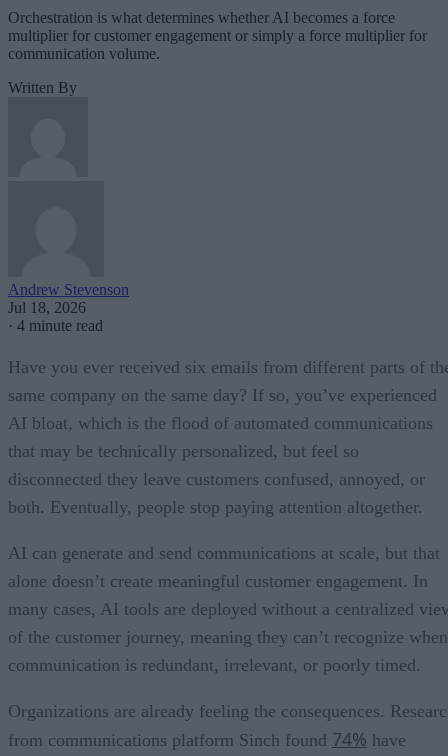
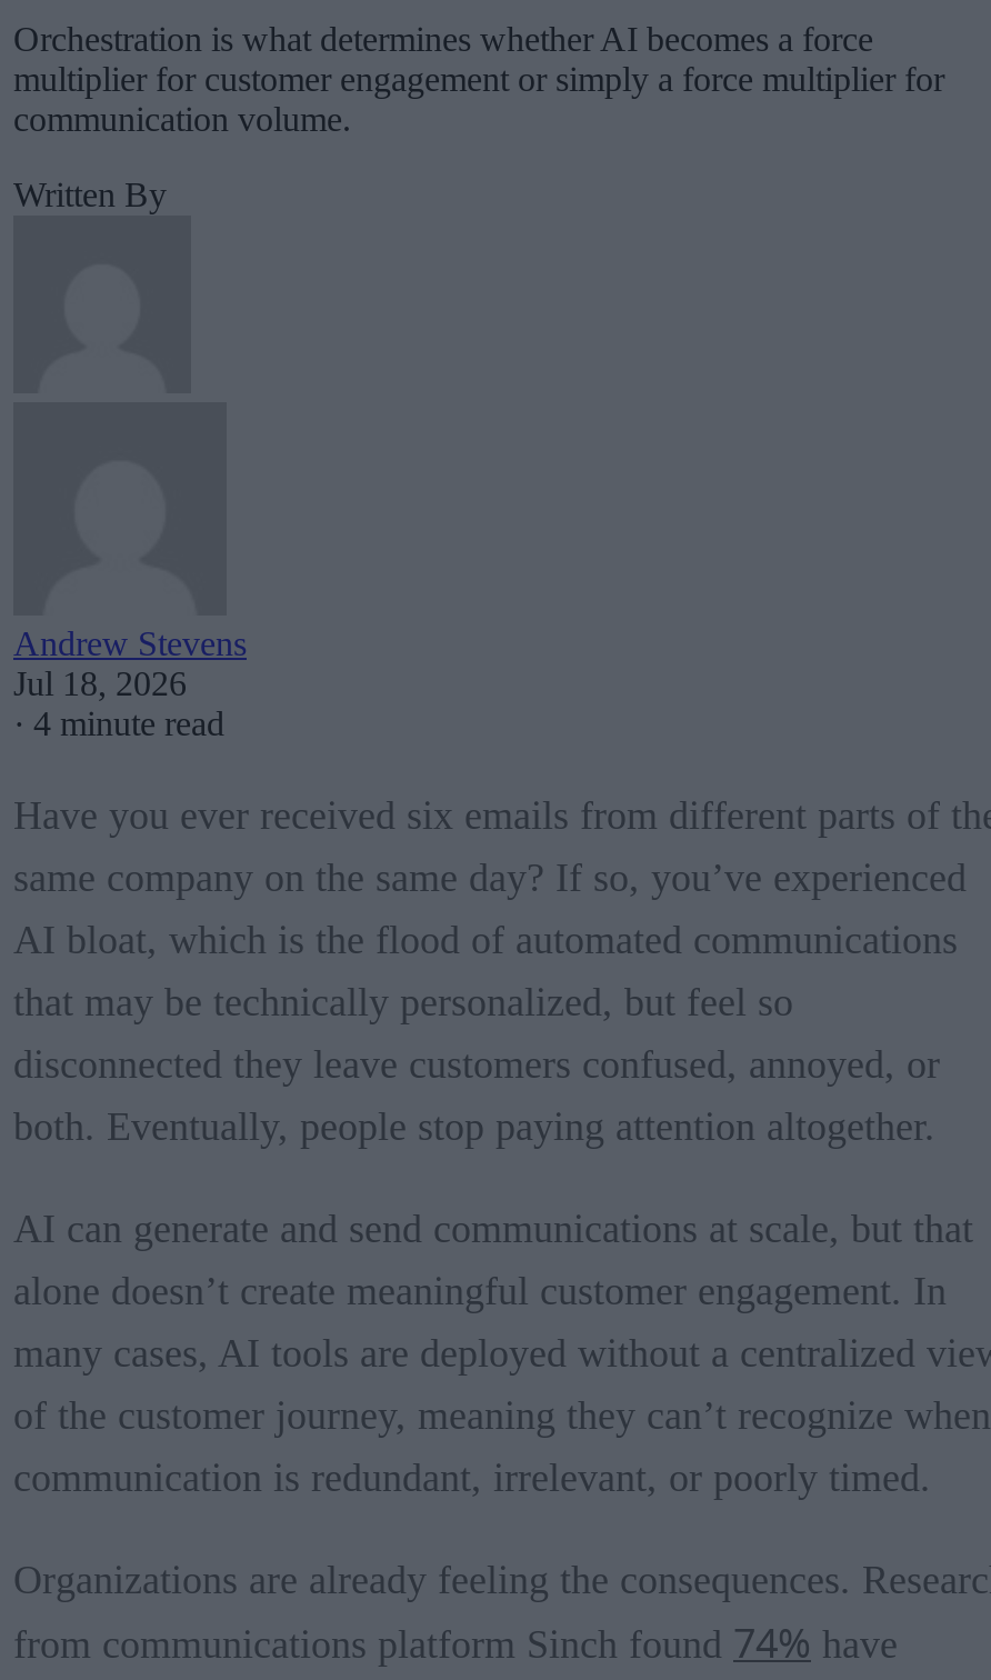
- Andrew Stevenson
+ Andrew Stevens
